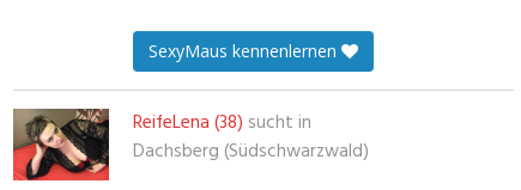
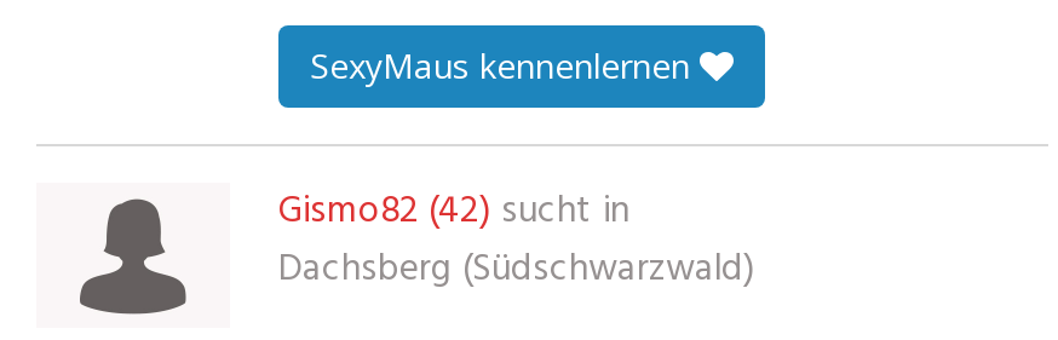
- [image]
- ReifeLena (38) sucht in
+ [image]
+ Gismo82 (42) sucht in
